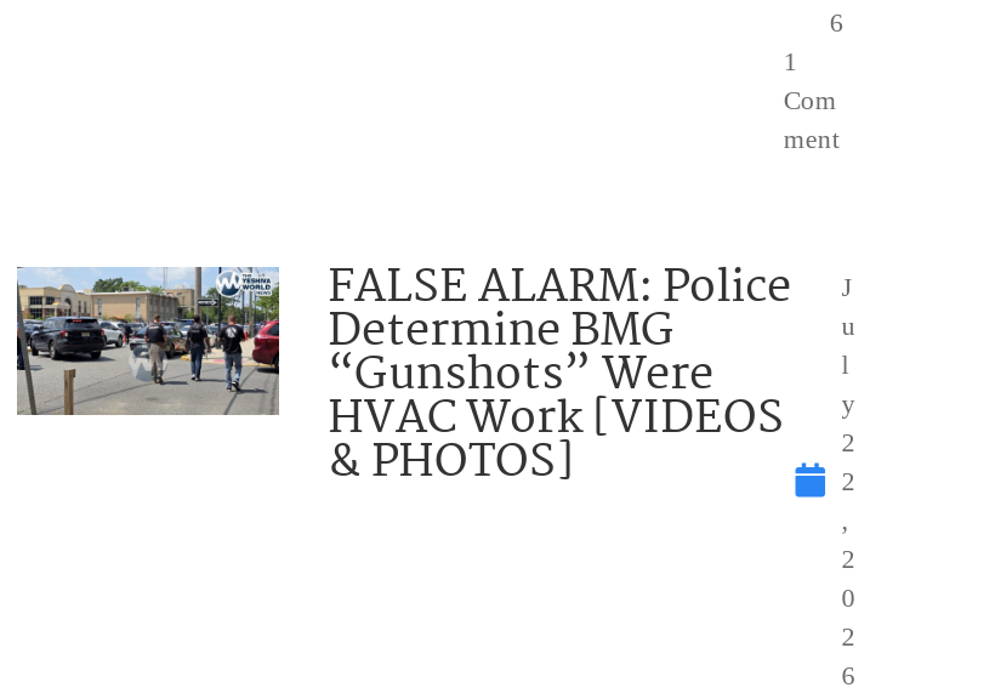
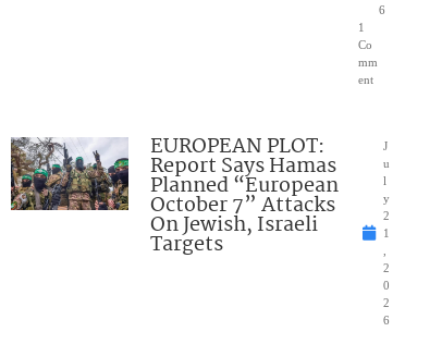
- [image]
- FALSE ALARM: Police
- Determine BMG
- “Gunshots” Were
- HVAC Work [VIDEOS
- & PHOTOS]
+ [image]
+ EUROPEAN PLOT:
+ Report Says Hamas
+ Planned “European
+ October 7” Attacks
+ On Jewish, Israeli
+ Targets

- 2
+ 1
